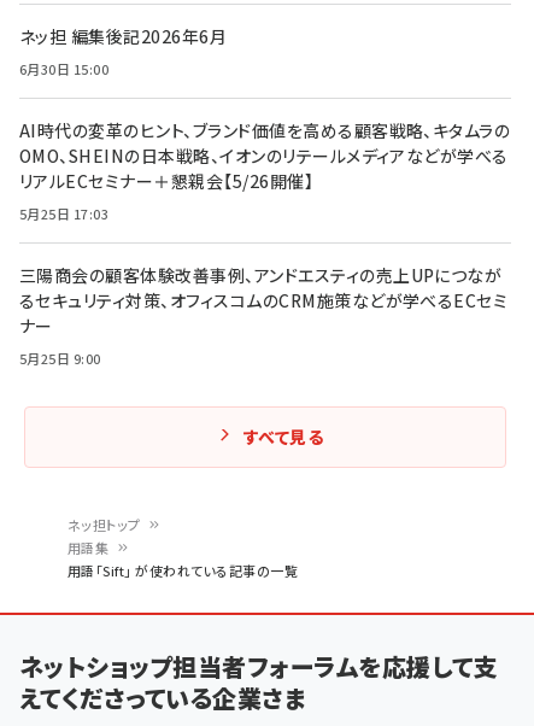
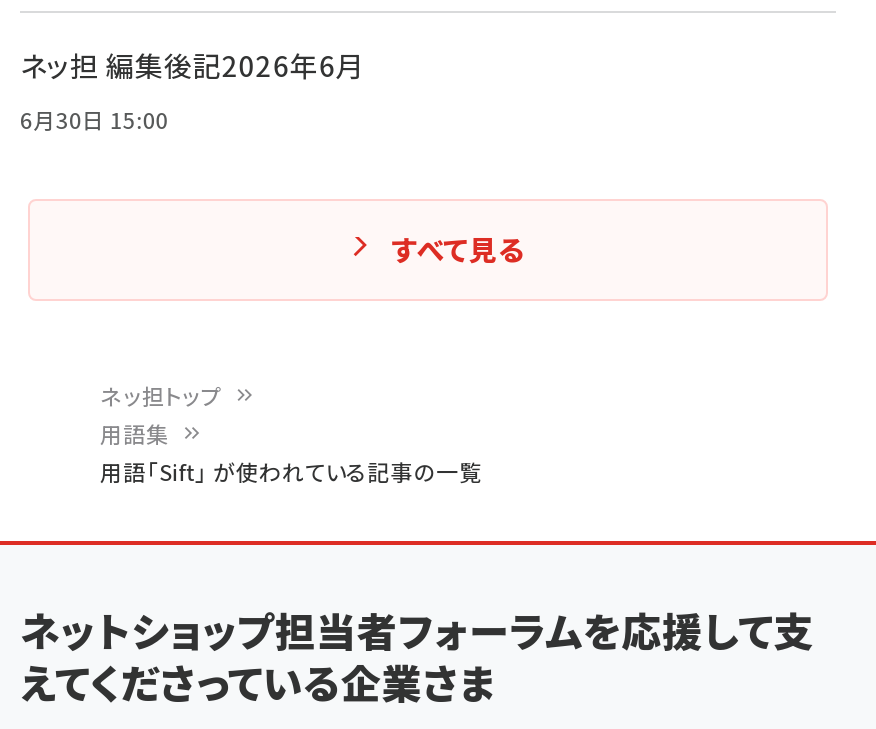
- AI時代の変革のヒント、ブランド価値を高める顧客戦略、キタムラの
- OMO、SHEINの日本戦略、イオンのリテールメディアなどが学べる
- リアルECセミナー＋懇親会【5/26開催】
- 5月25日 17:03
- 三陽商会の顧客体験改善事例、アンドエスティの売上UPにつなが
- るセキュリティ対策、オフィスコムのCRM施策などが学べるECセミ
- ナー
- 5月25日 9:00
